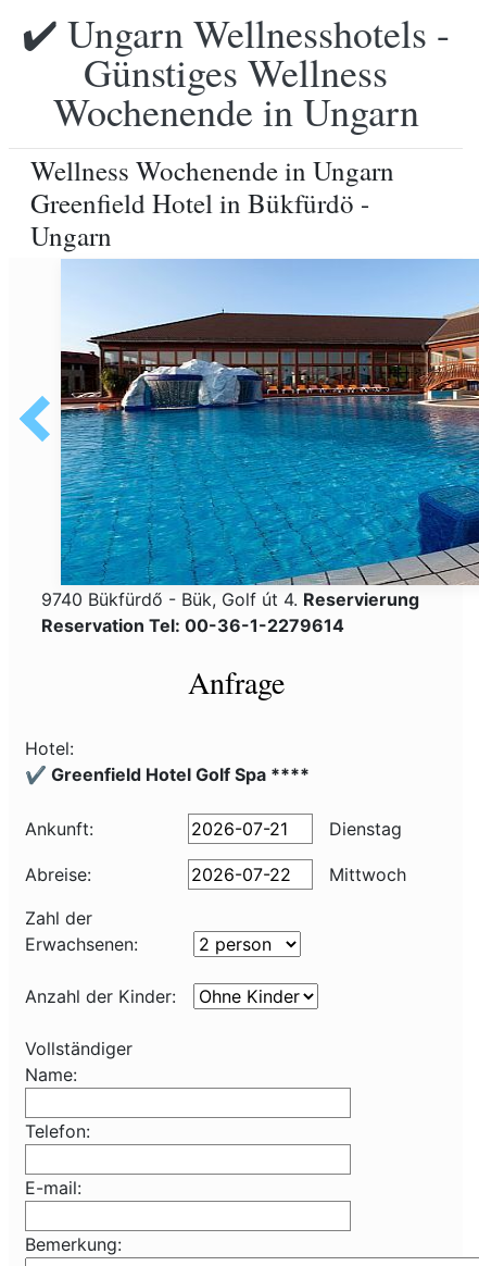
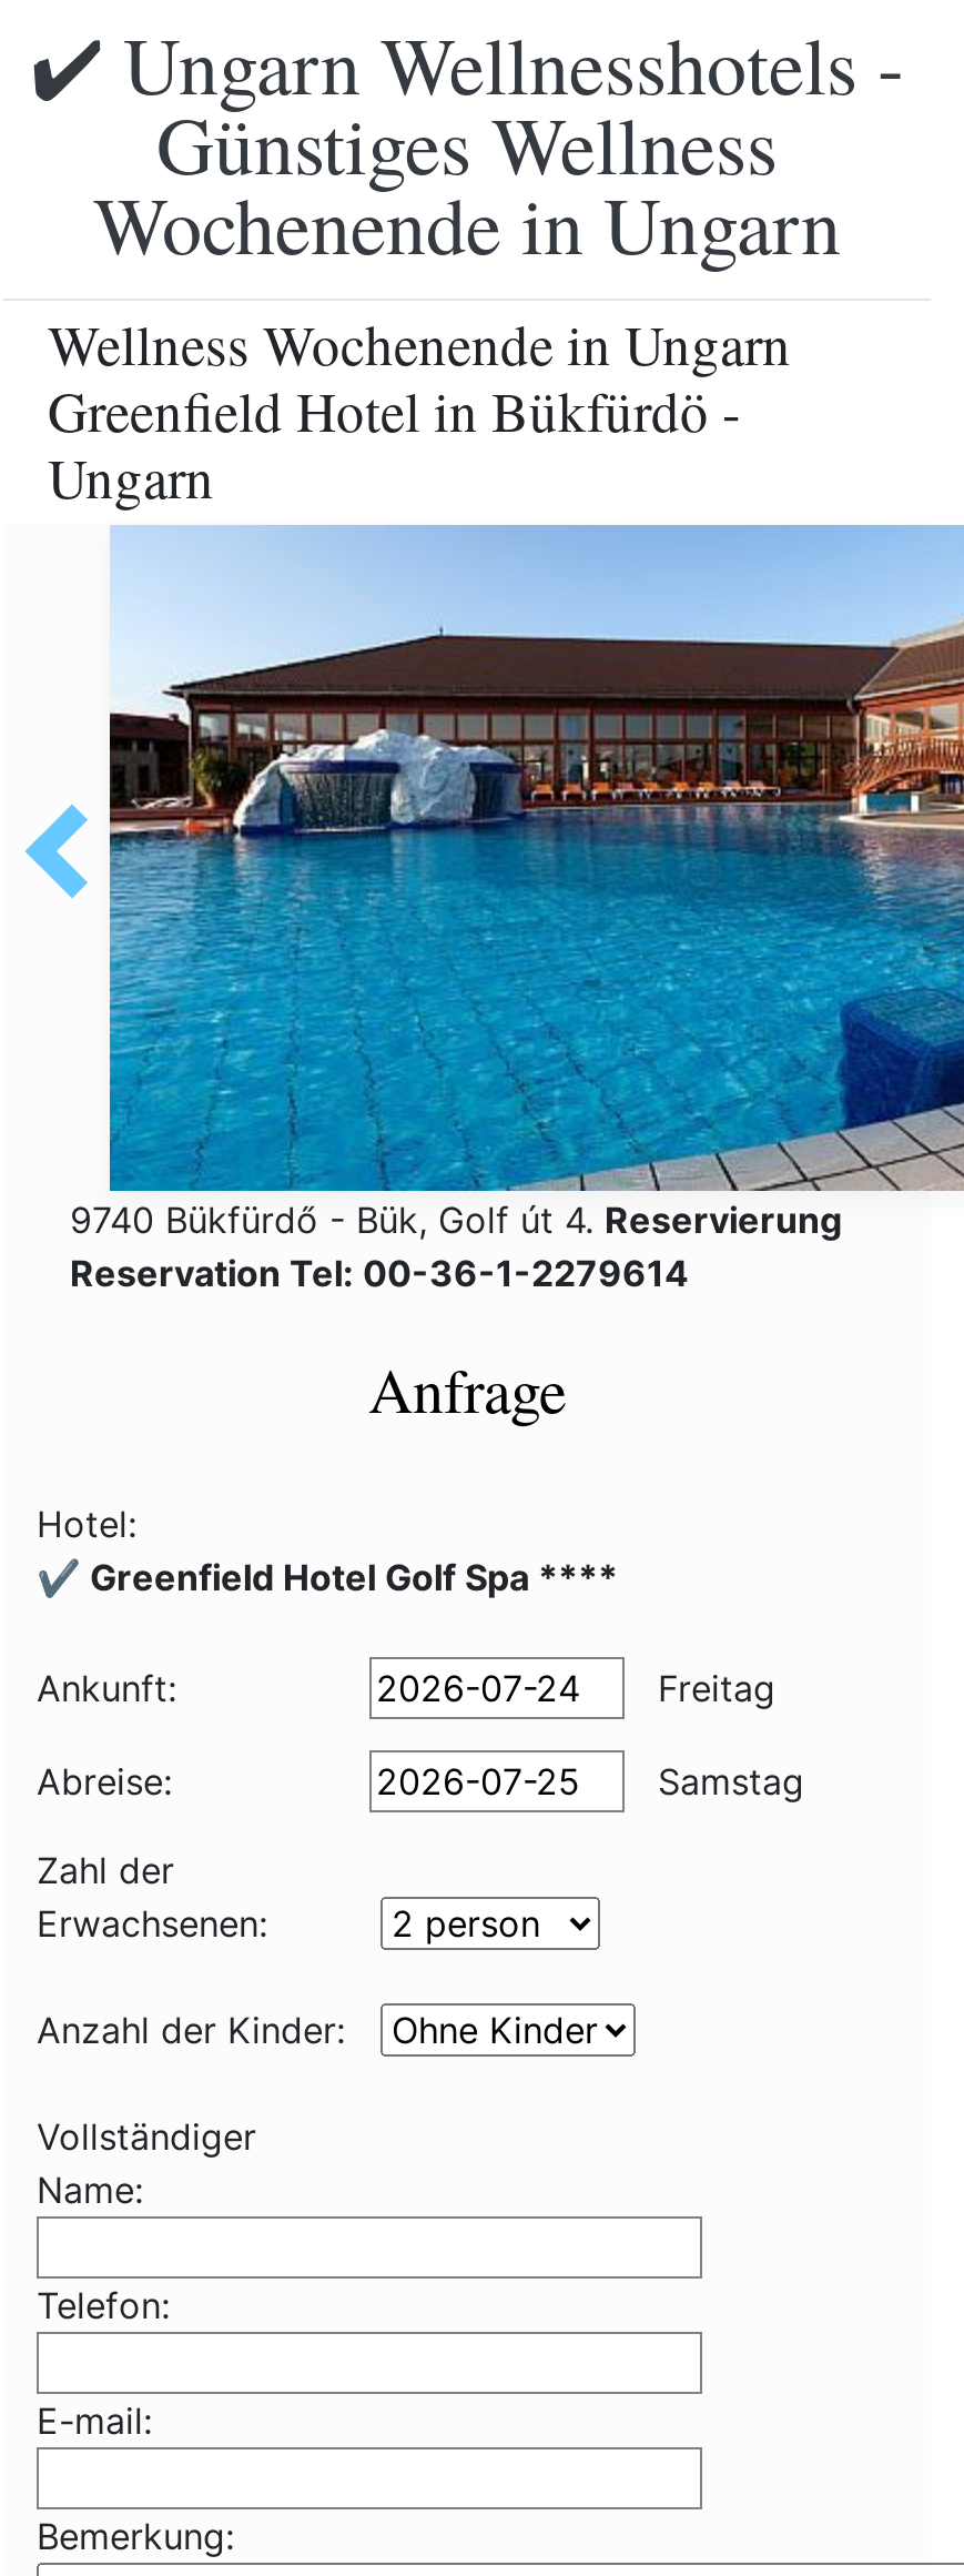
- Dienstag
+ Freitag

- Mittwoch
+ Samstag
